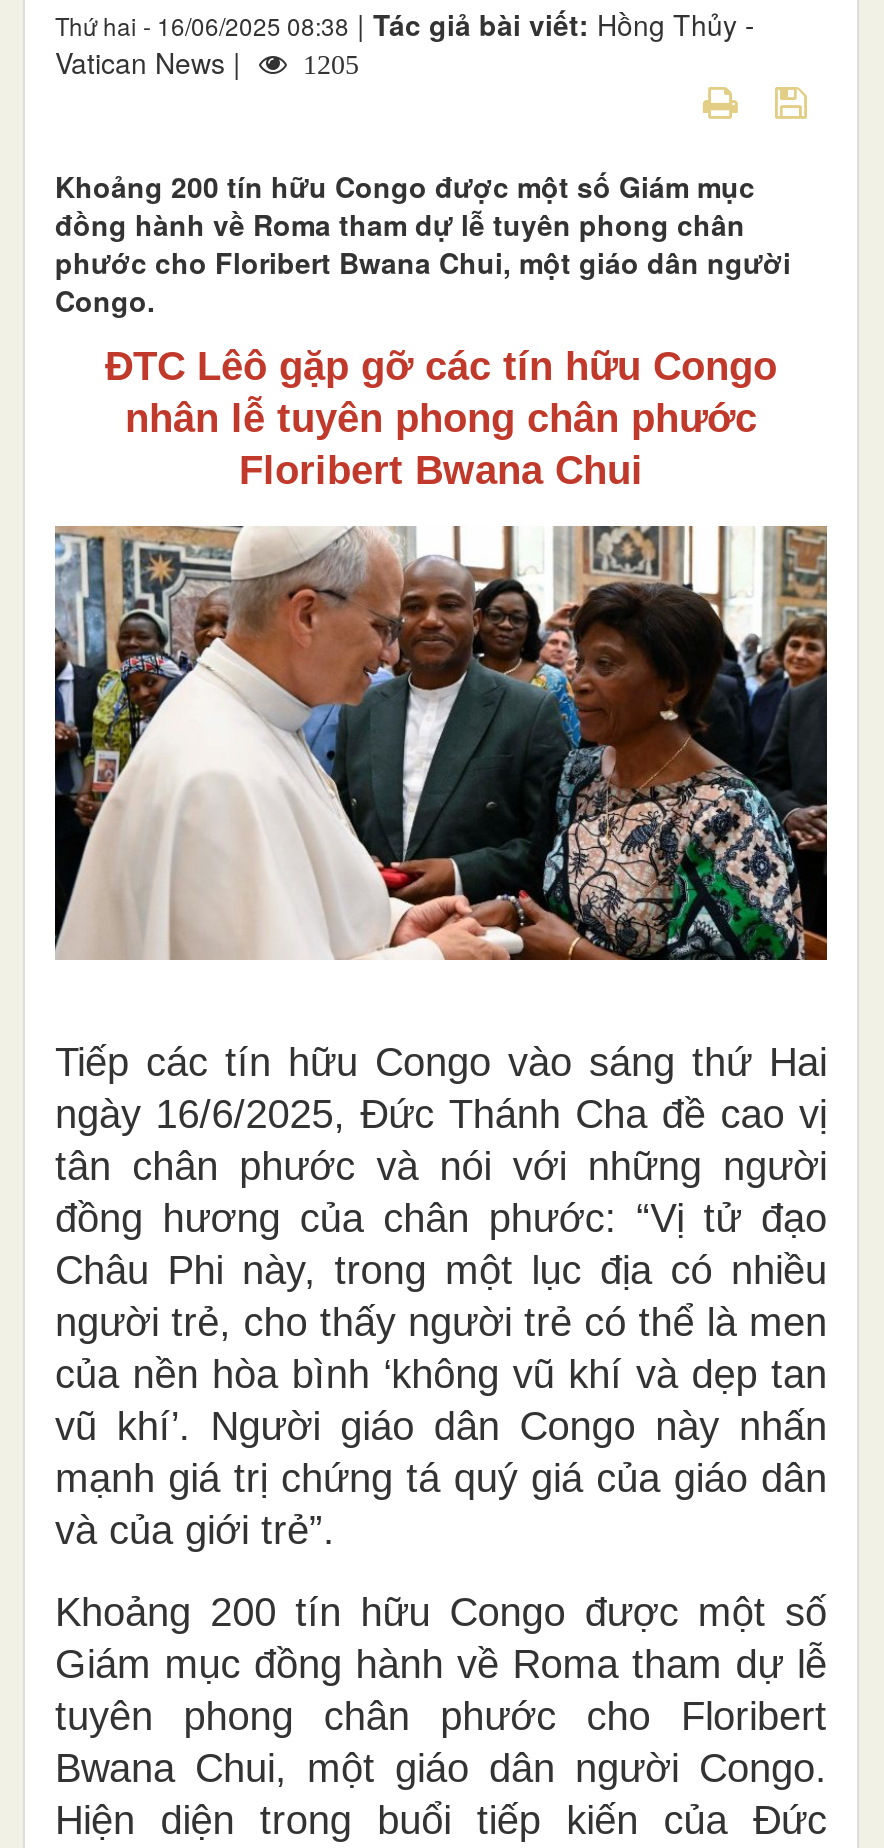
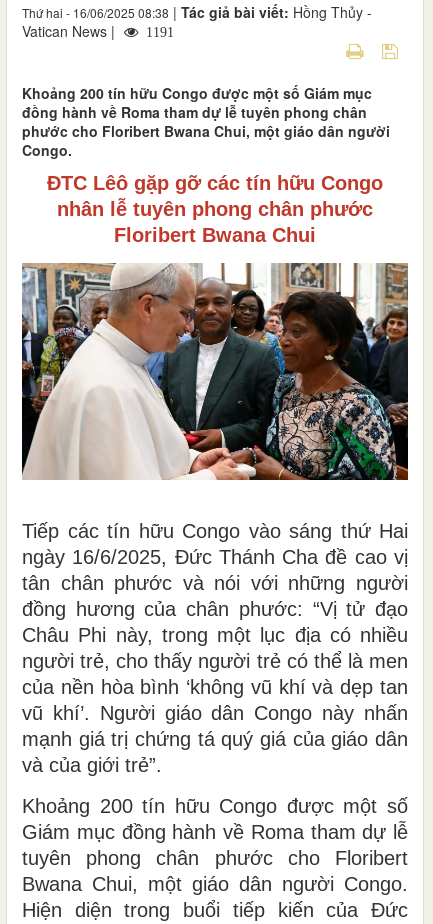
- 1205
+ 1191
